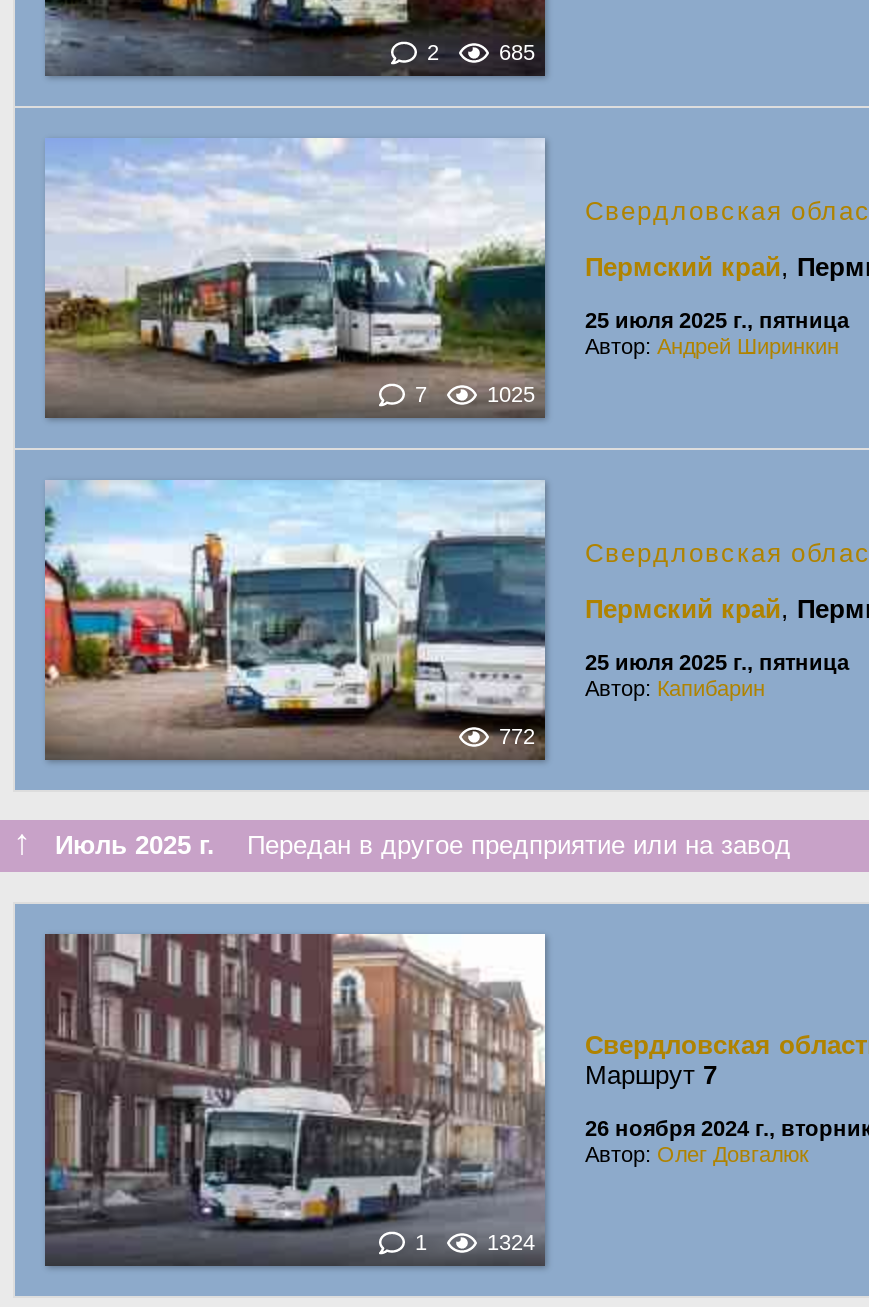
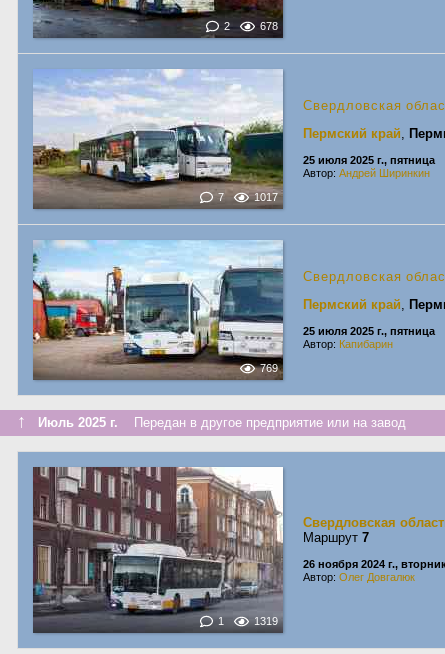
- 685
+ 678

- 1025
+ 1017

- 772
+ 769

- 1324
+ 1319
